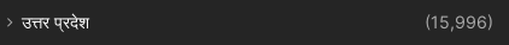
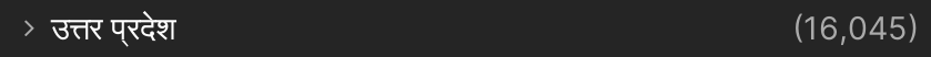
- (15,996)
+ (16,045)
